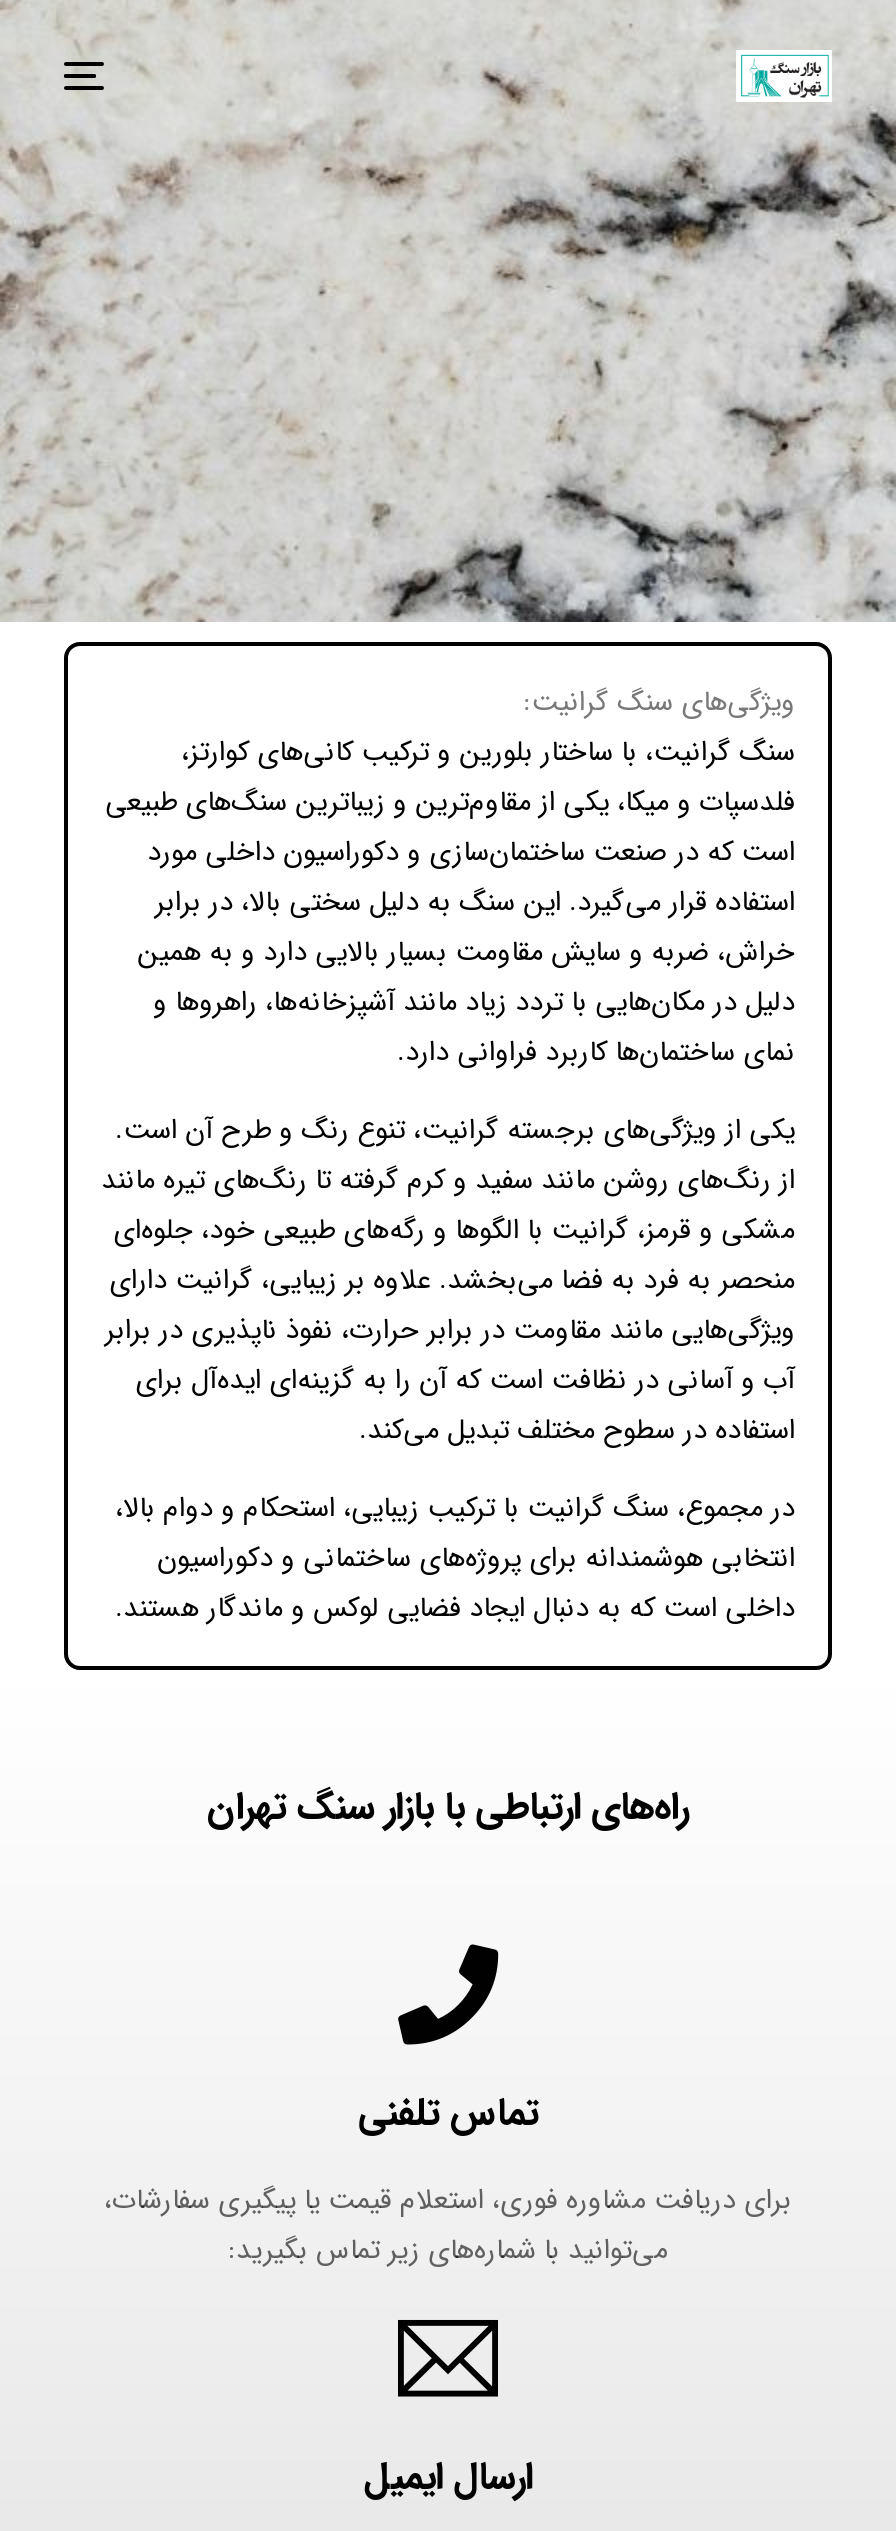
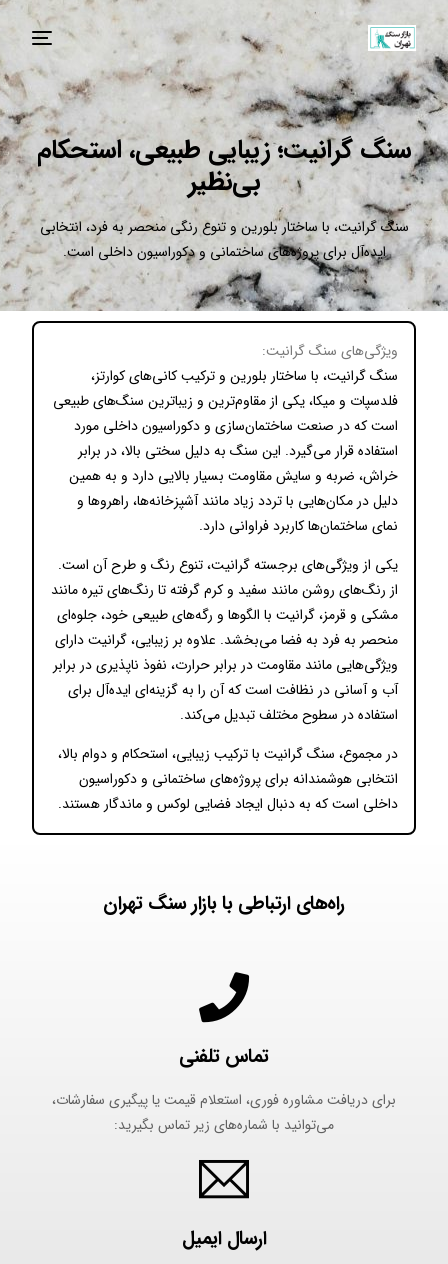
+ سنگ گرانیت؛ زیبایی طبیعی، استحکام
+ بی‌نظیر
+ سنگ گرانیت، با ساختار بلورین و تنوع رنگی منحصر به فرد، انتخابی
+ ایده‌آل برای پروژه‌های ساختمانی و دکوراسیون داخلی است.
